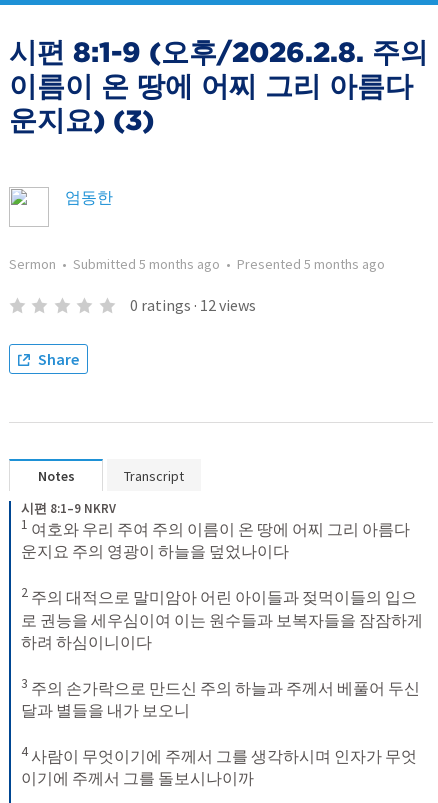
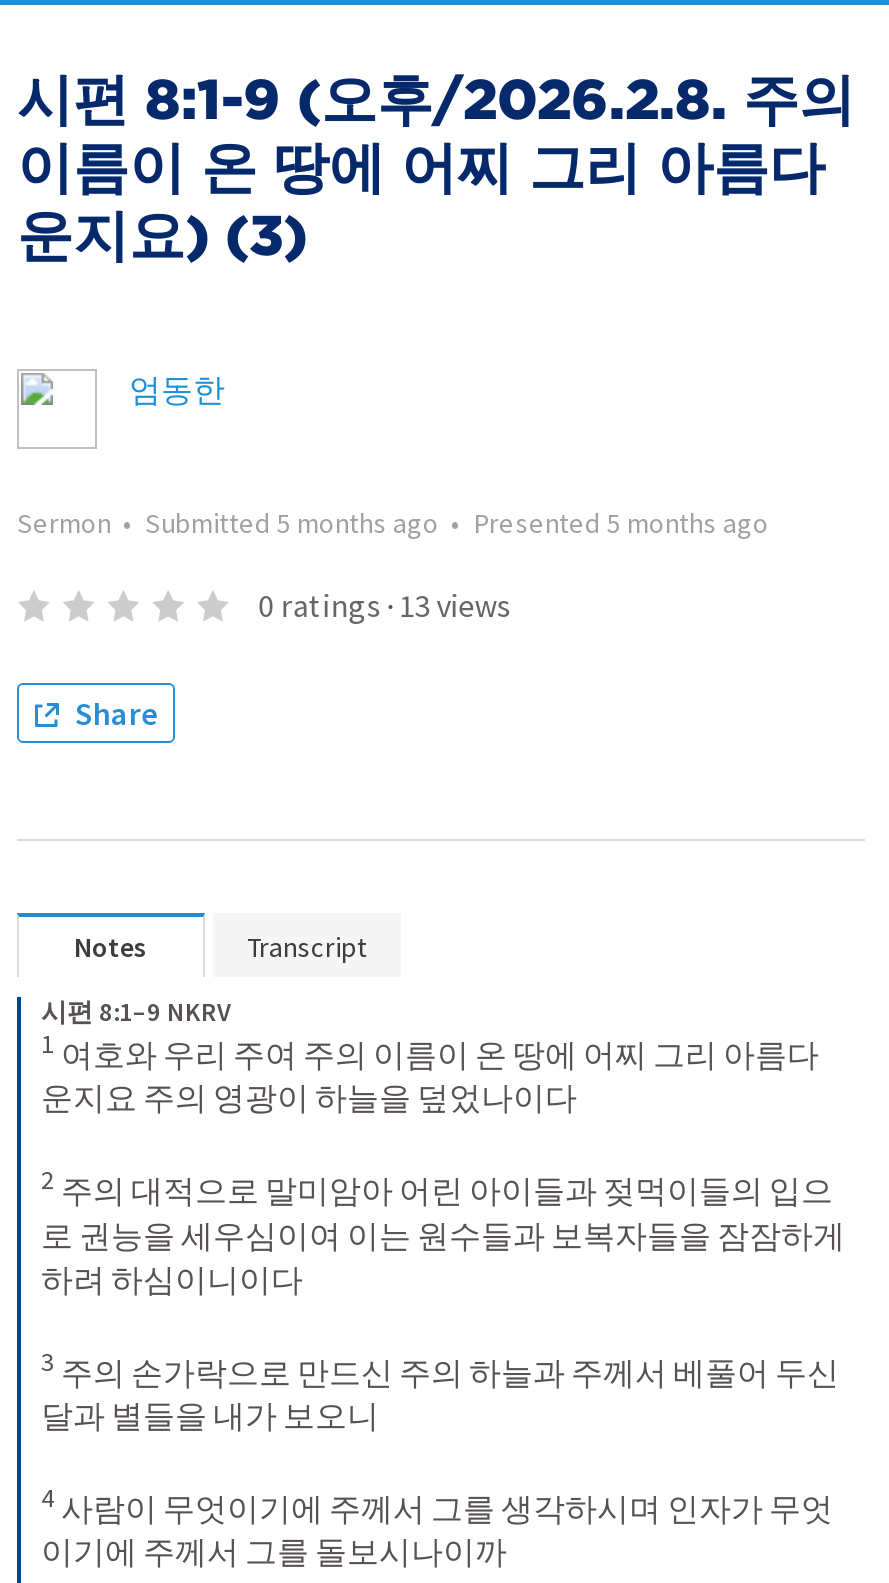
- 0 ratings · 12 views
+ 0 ratings · 13 views
